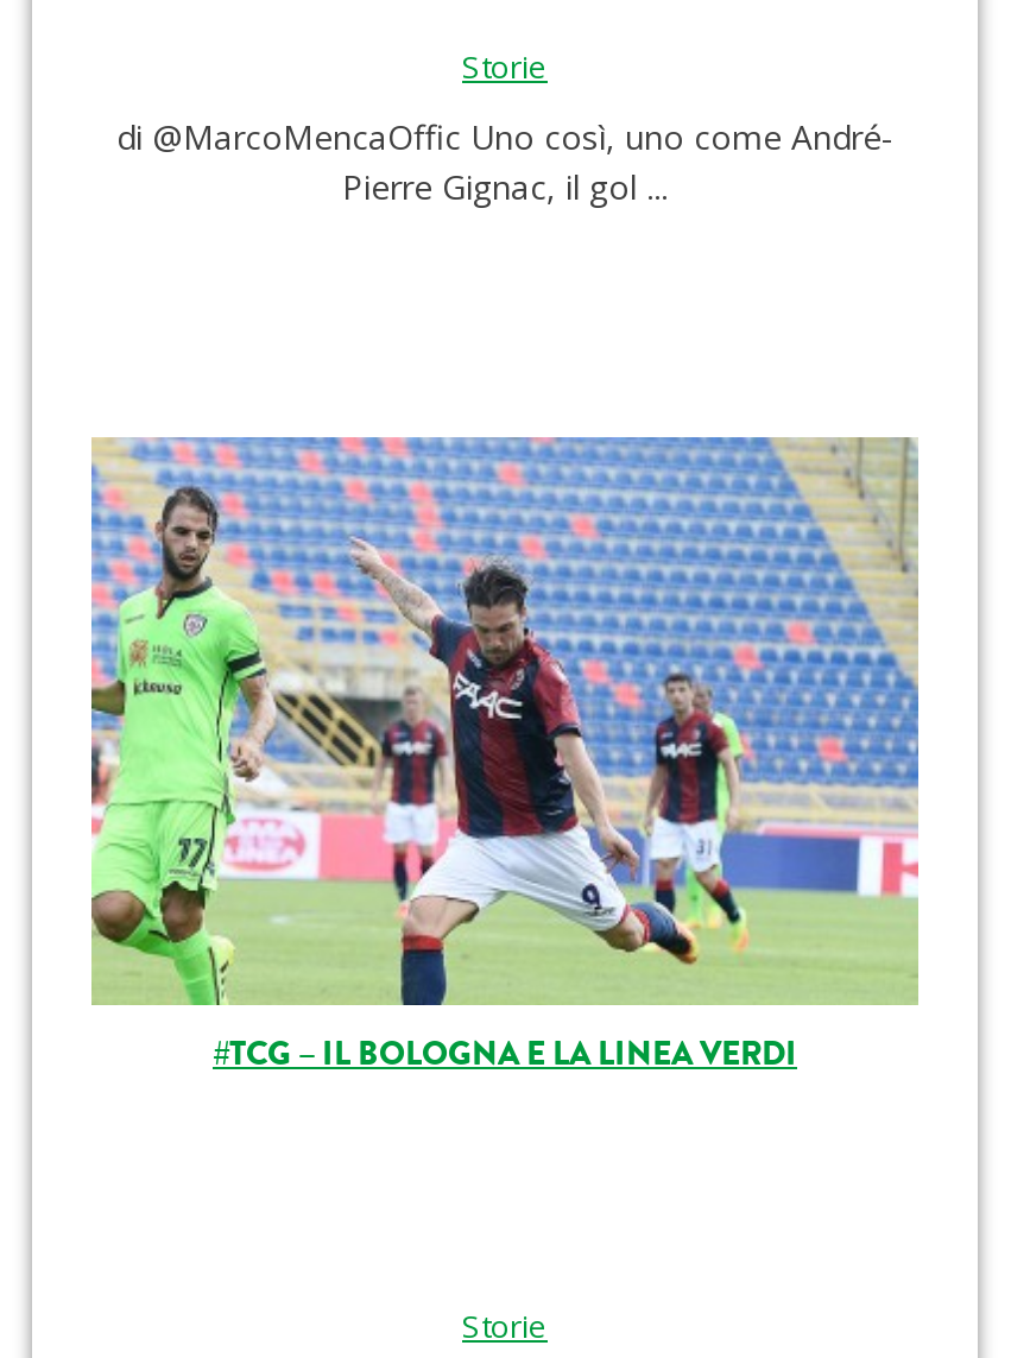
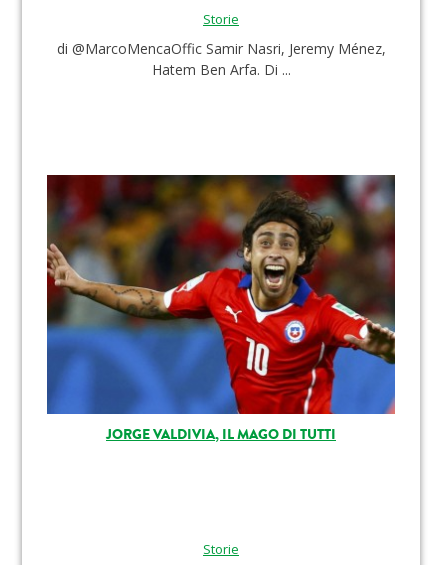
- di @MarcoMencaOffic Uno così, uno come André-
- Pierre Gignac, il gol ...
+ di @MarcoMencaOffic Samir Nasri, Jeremy Ménez,
+ Hatem Ben Arfa. Di ...

- [image]
- #TCG – IL BOLOGNA E LA LINEA VERDI
+ [image]
+ JORGE VALDIVIA, IL MAGO DI TUTTI
